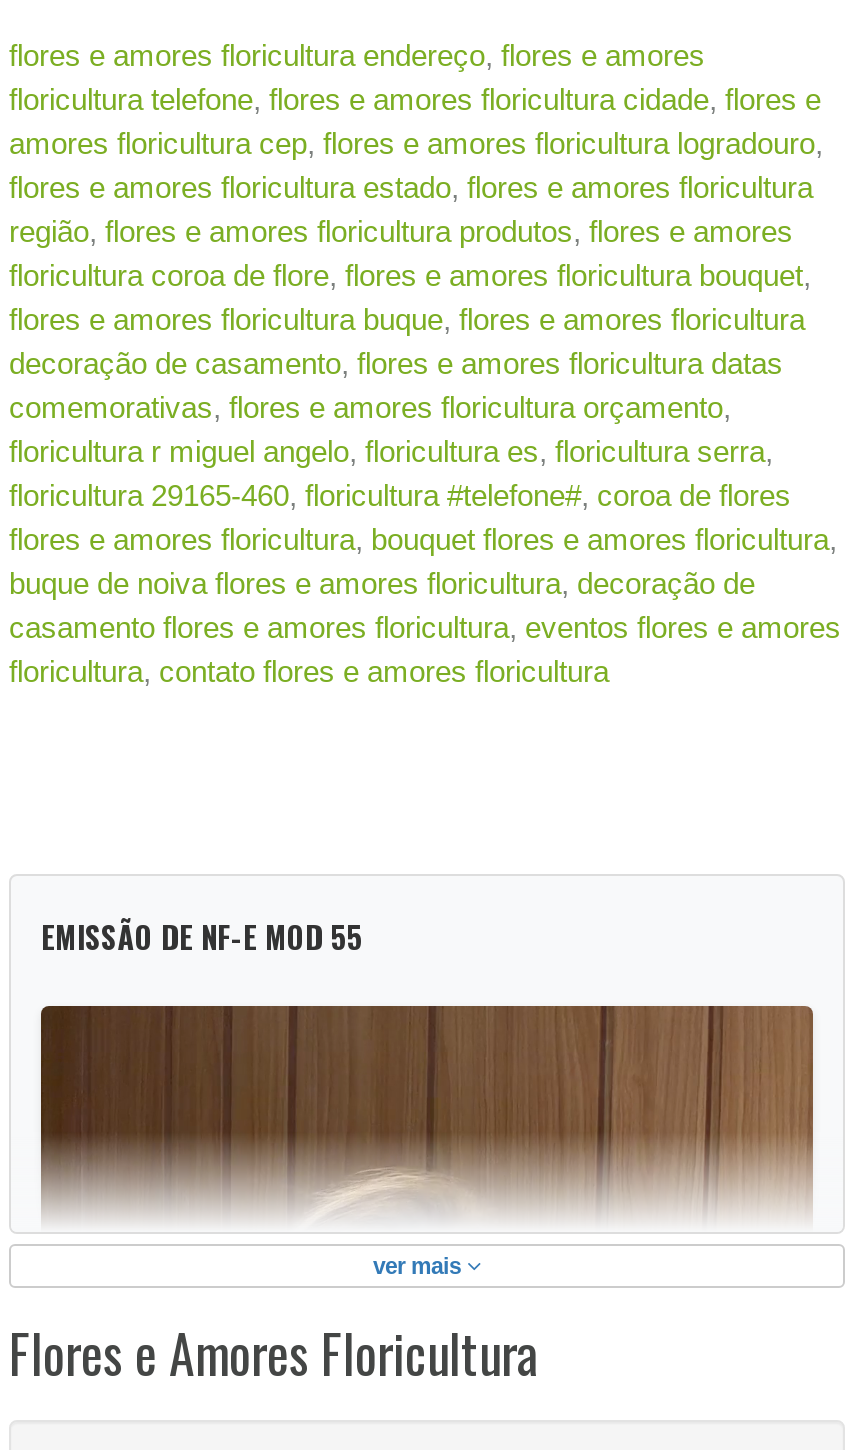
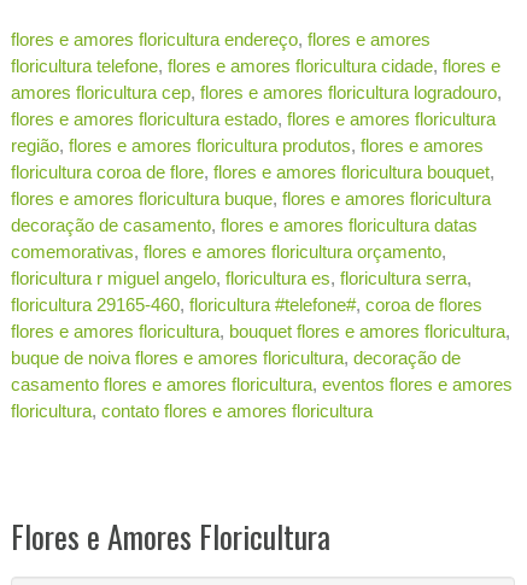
- EMISSÃO DE NF-E MOD 55

- [image]
- ver mais
